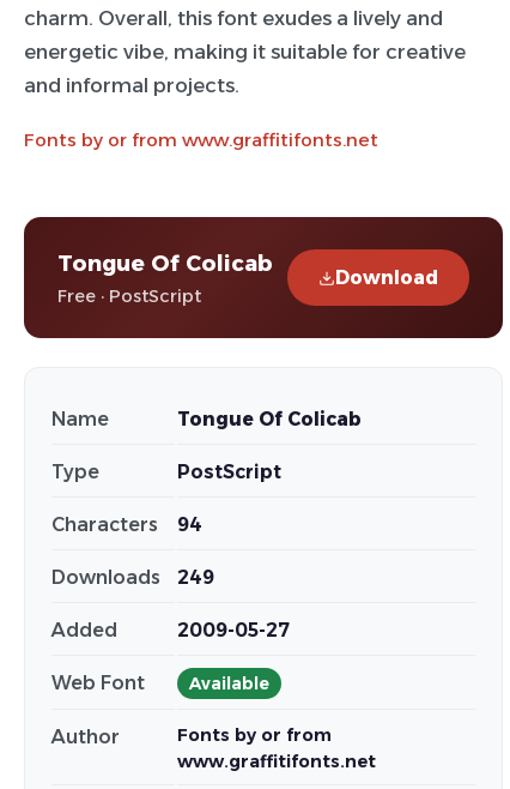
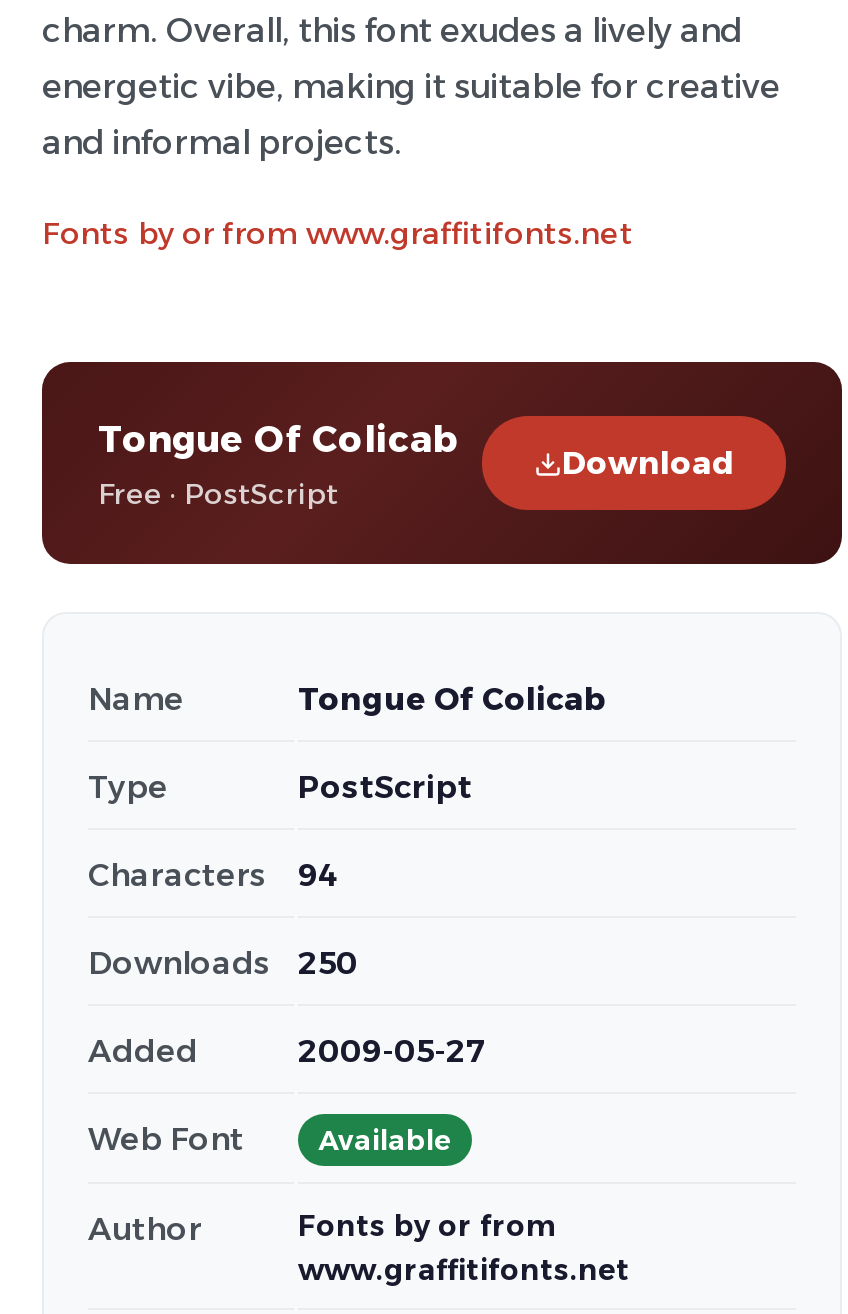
- Downloads 249
+ Downloads 250
